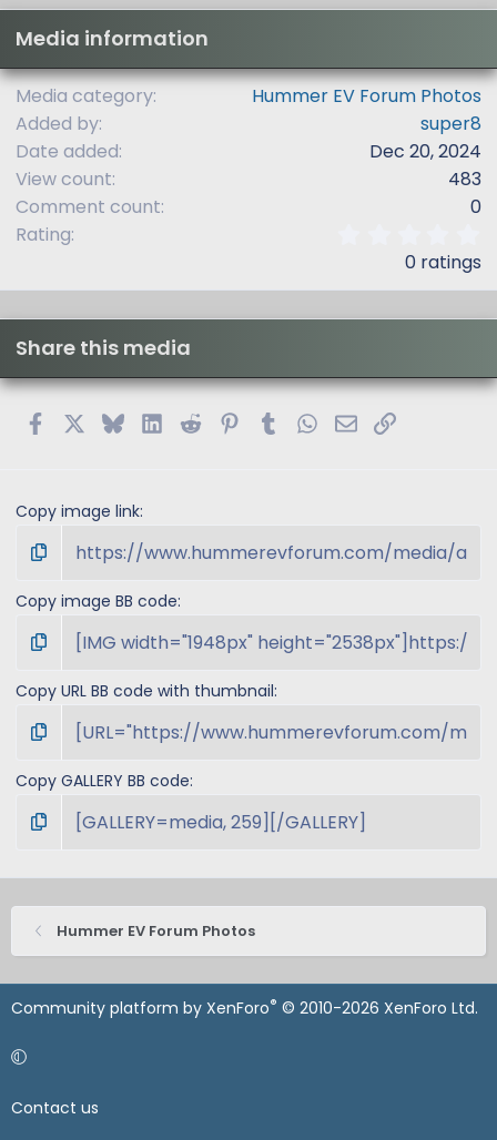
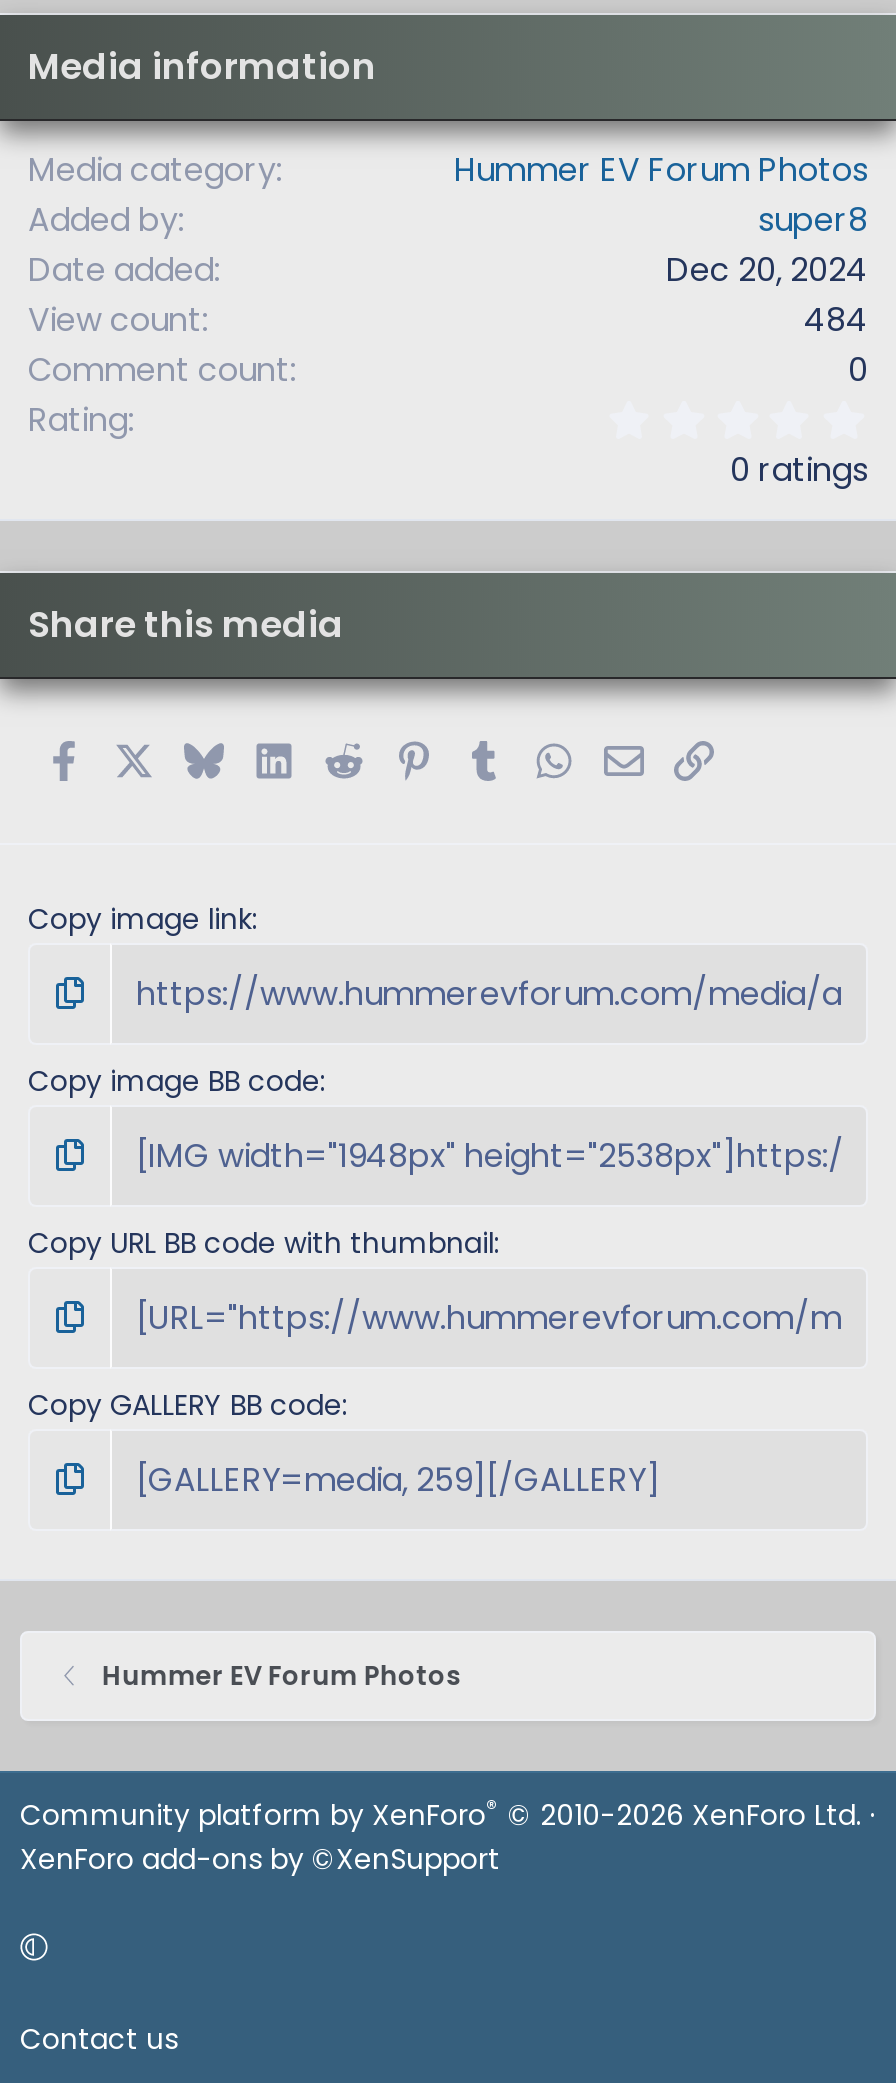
- 483
+ 484

- Community platform by XenForo® © 2010-2026 XenForo Ltd.
+ Community platform by XenForo® © 2010-2026 XenForo Ltd. ·
+ XenForo add-ons by ©XenSupport
